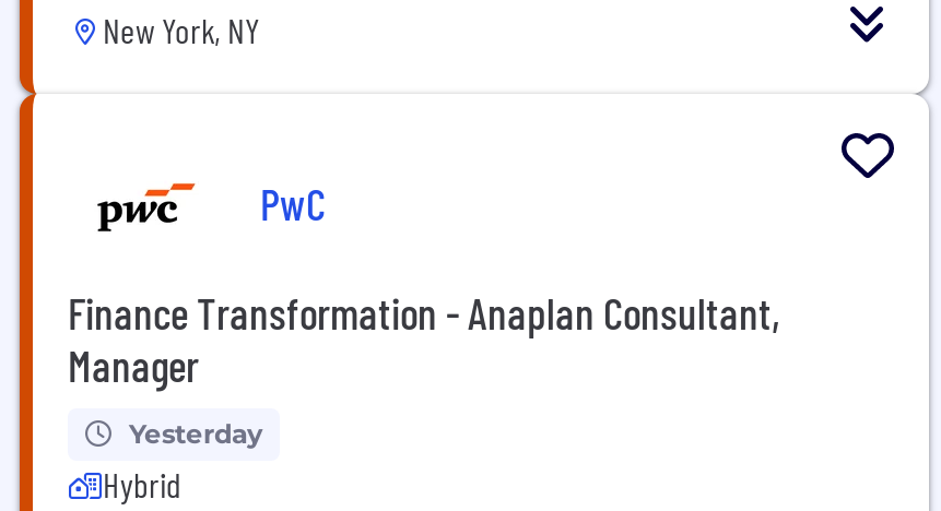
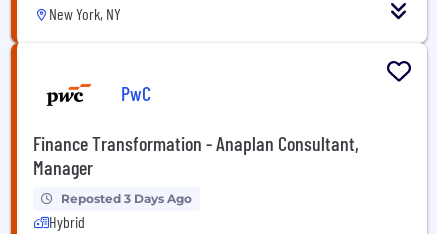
- Yesterday
+ Reposted 3 Days Ago
